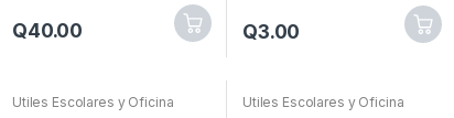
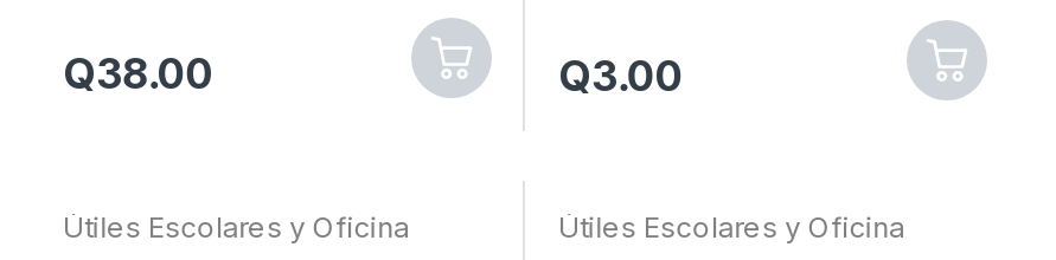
- Q40.00
+ Q38.00
